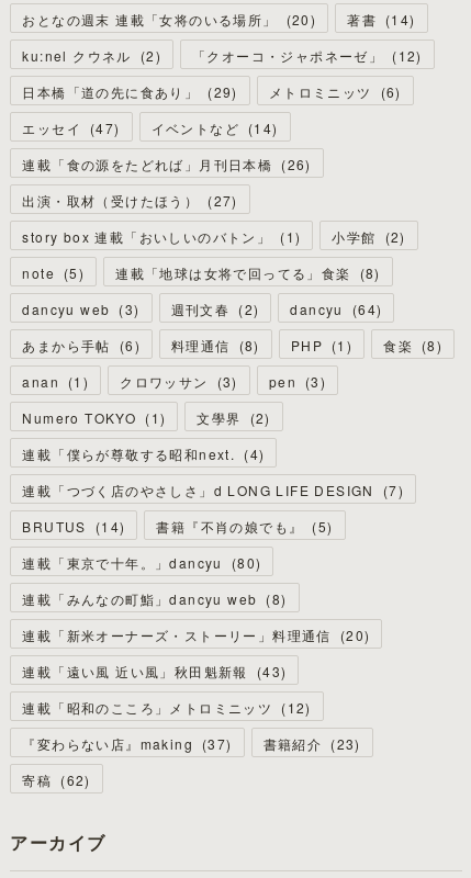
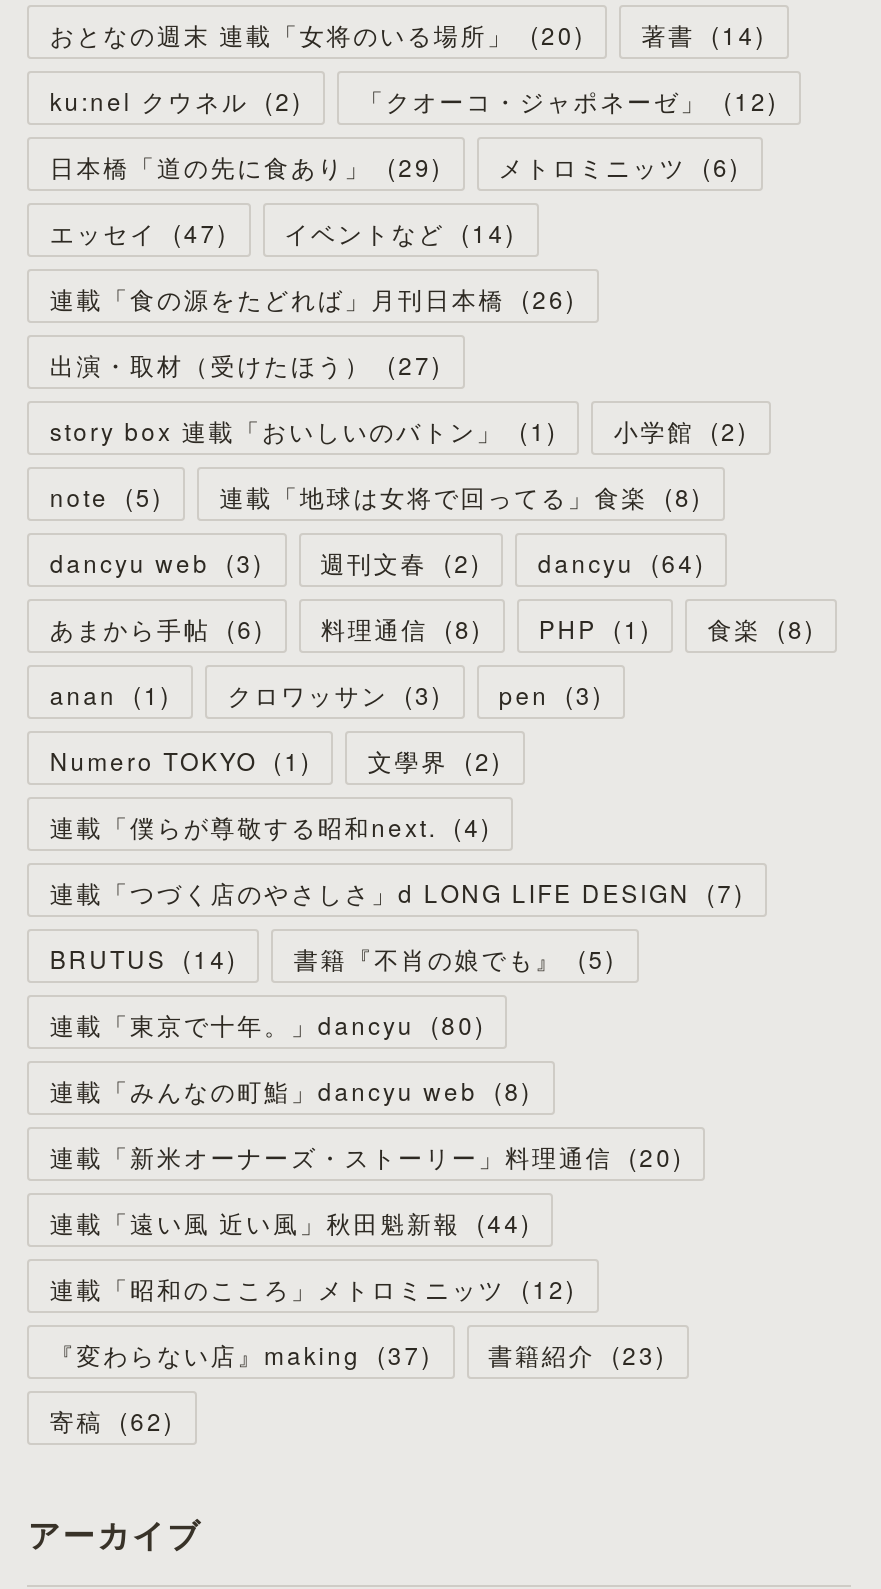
- 連載「遠い風 近い風」秋田魁新報 (43)
+ 連載「遠い風 近い風」秋田魁新報 (44)
